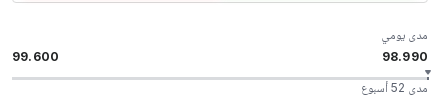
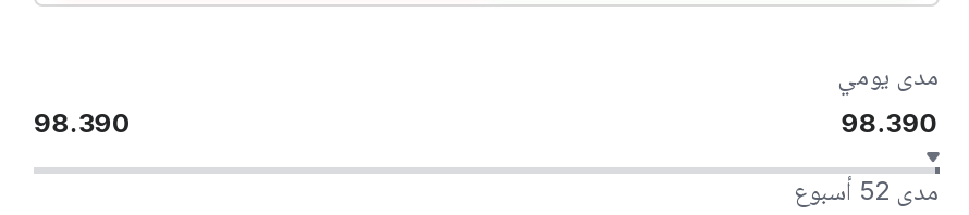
- 99.600
+ 98.390

- 98.990
+ 98.390
